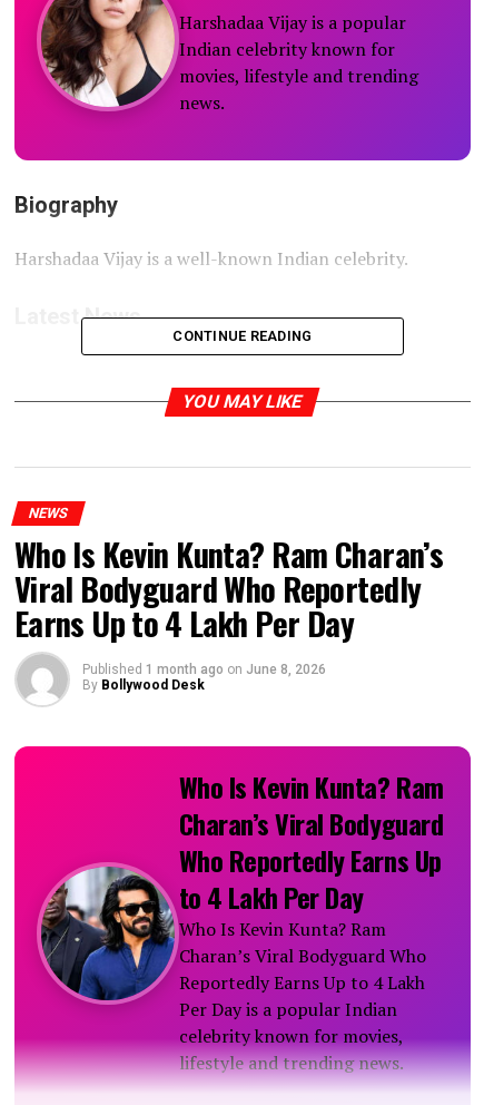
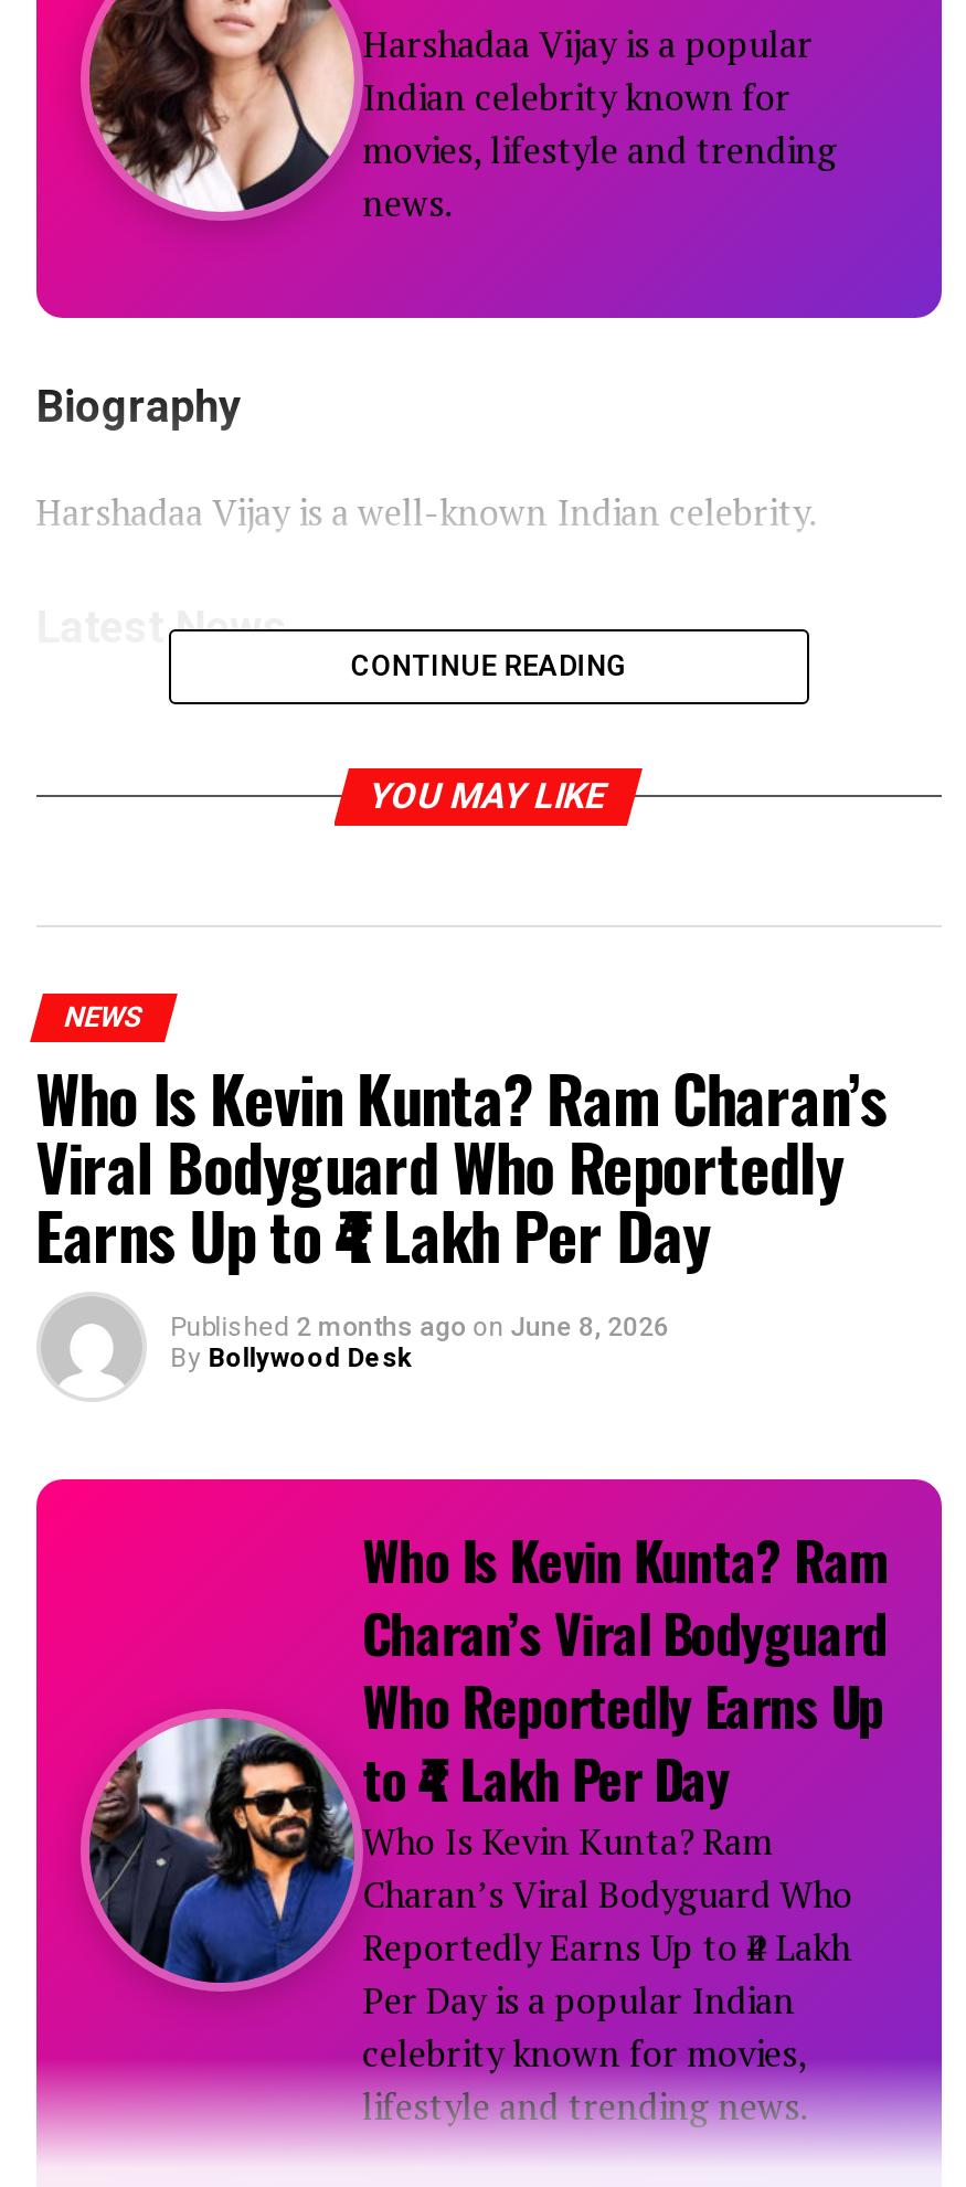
- Published 1 month ago on June 8, 2026
+ Published 2 months ago on June 8, 2026
